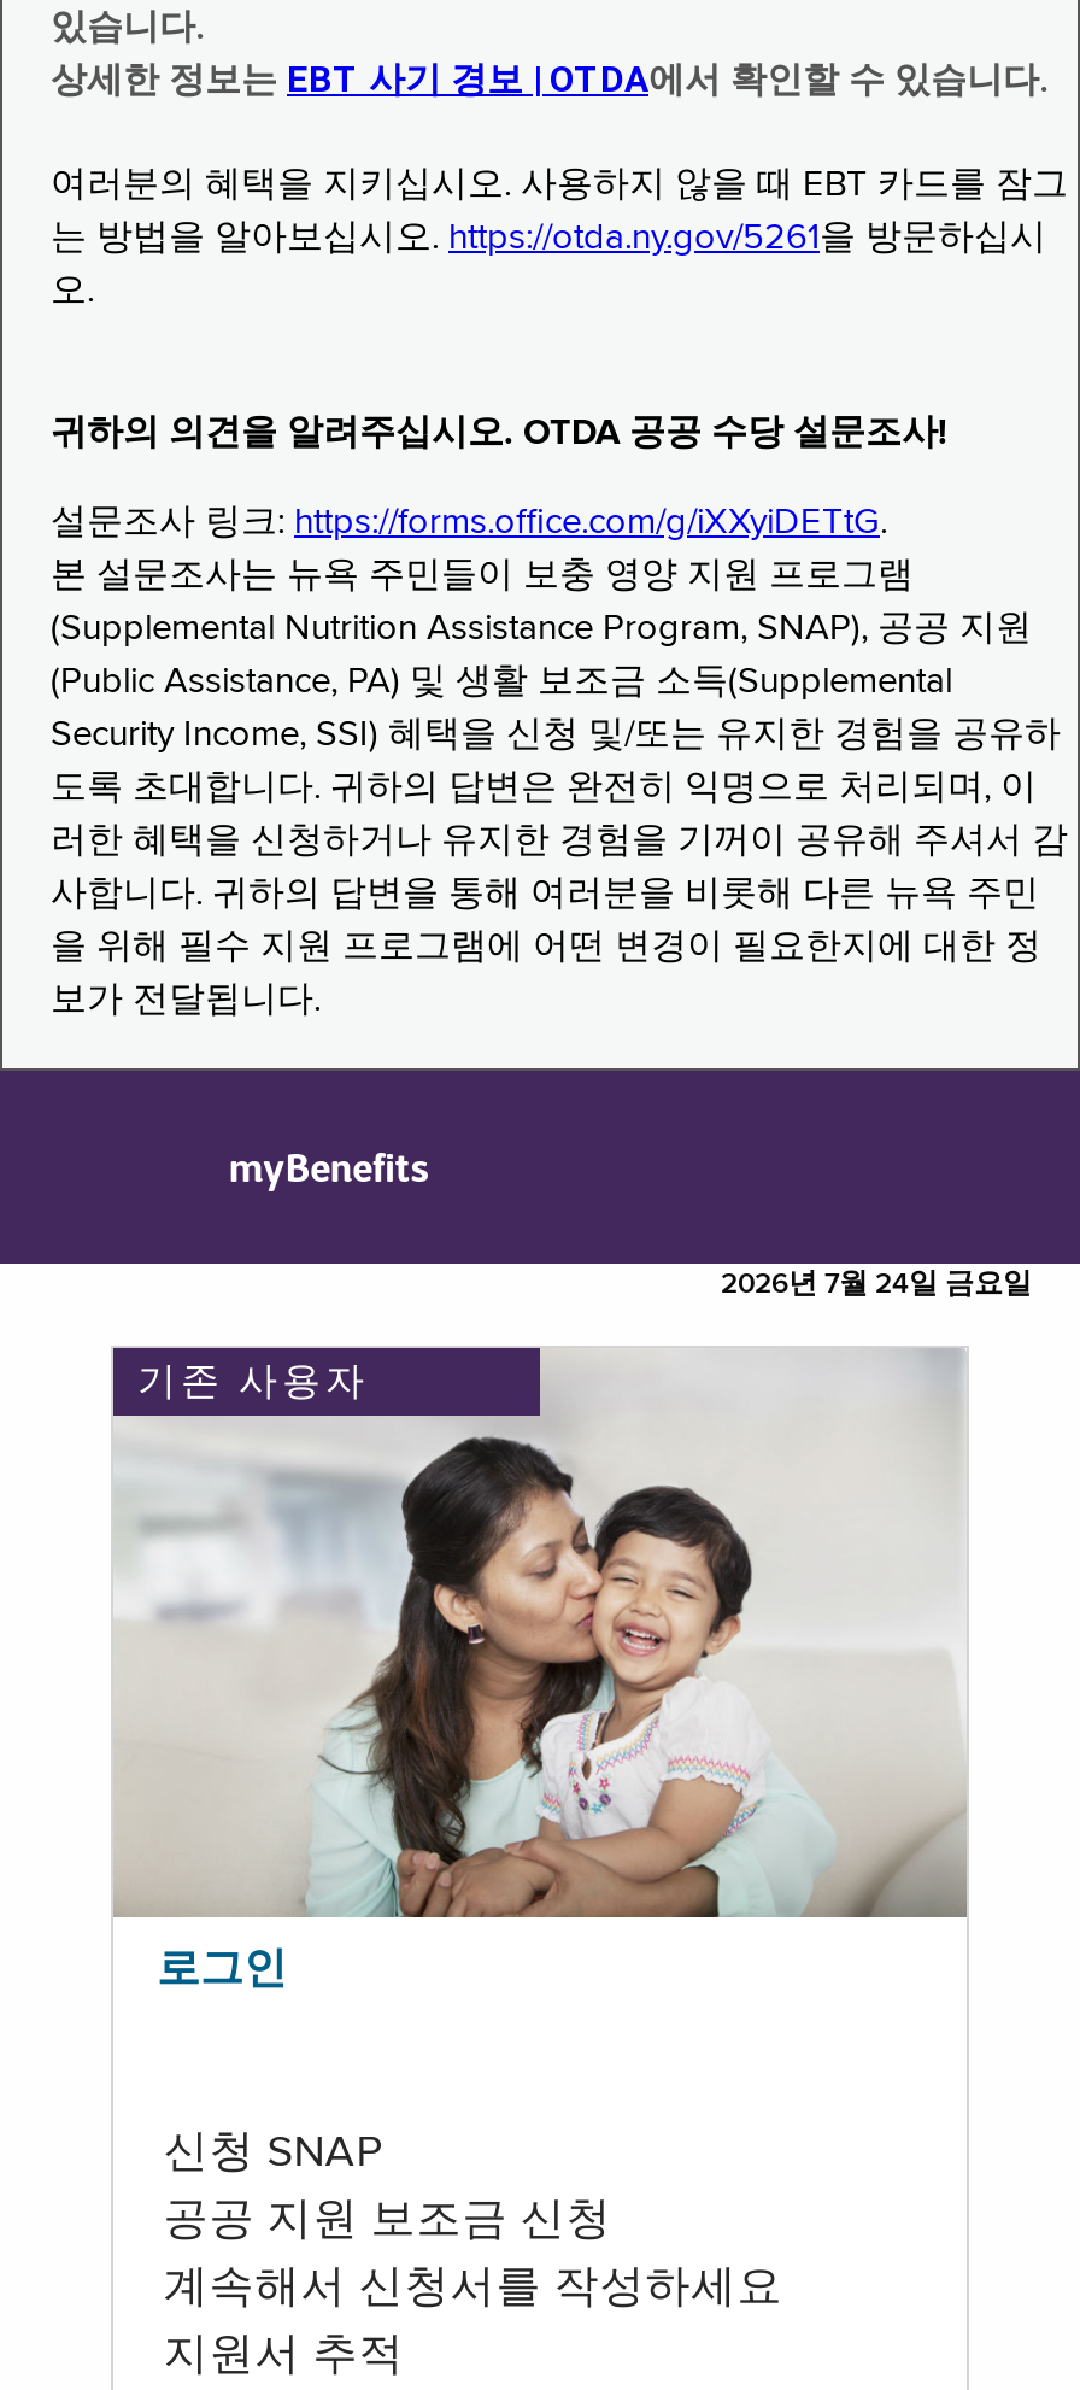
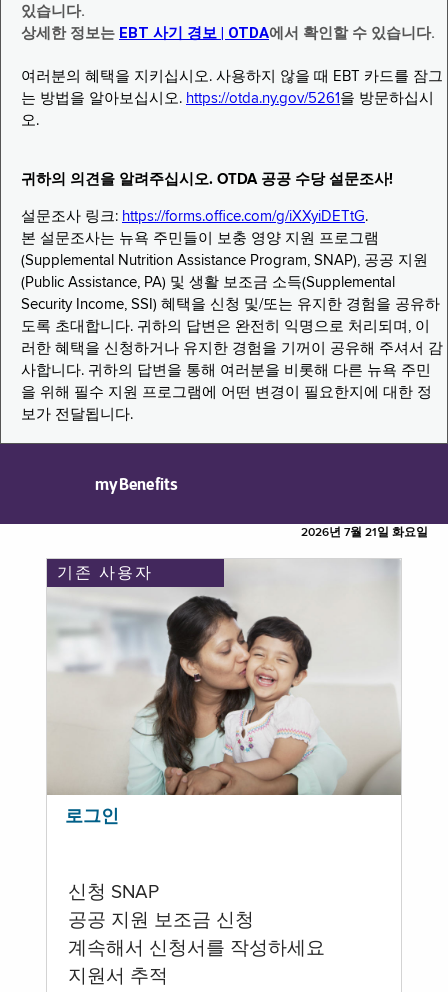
- 2026년 7월 24일 금요일
+ 2026년 7월 21일 화요일
